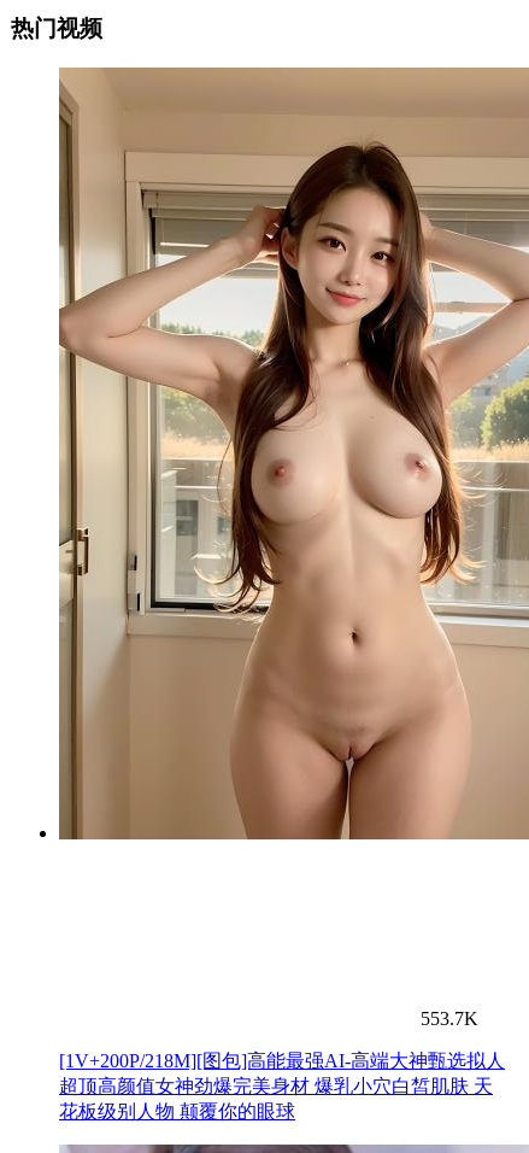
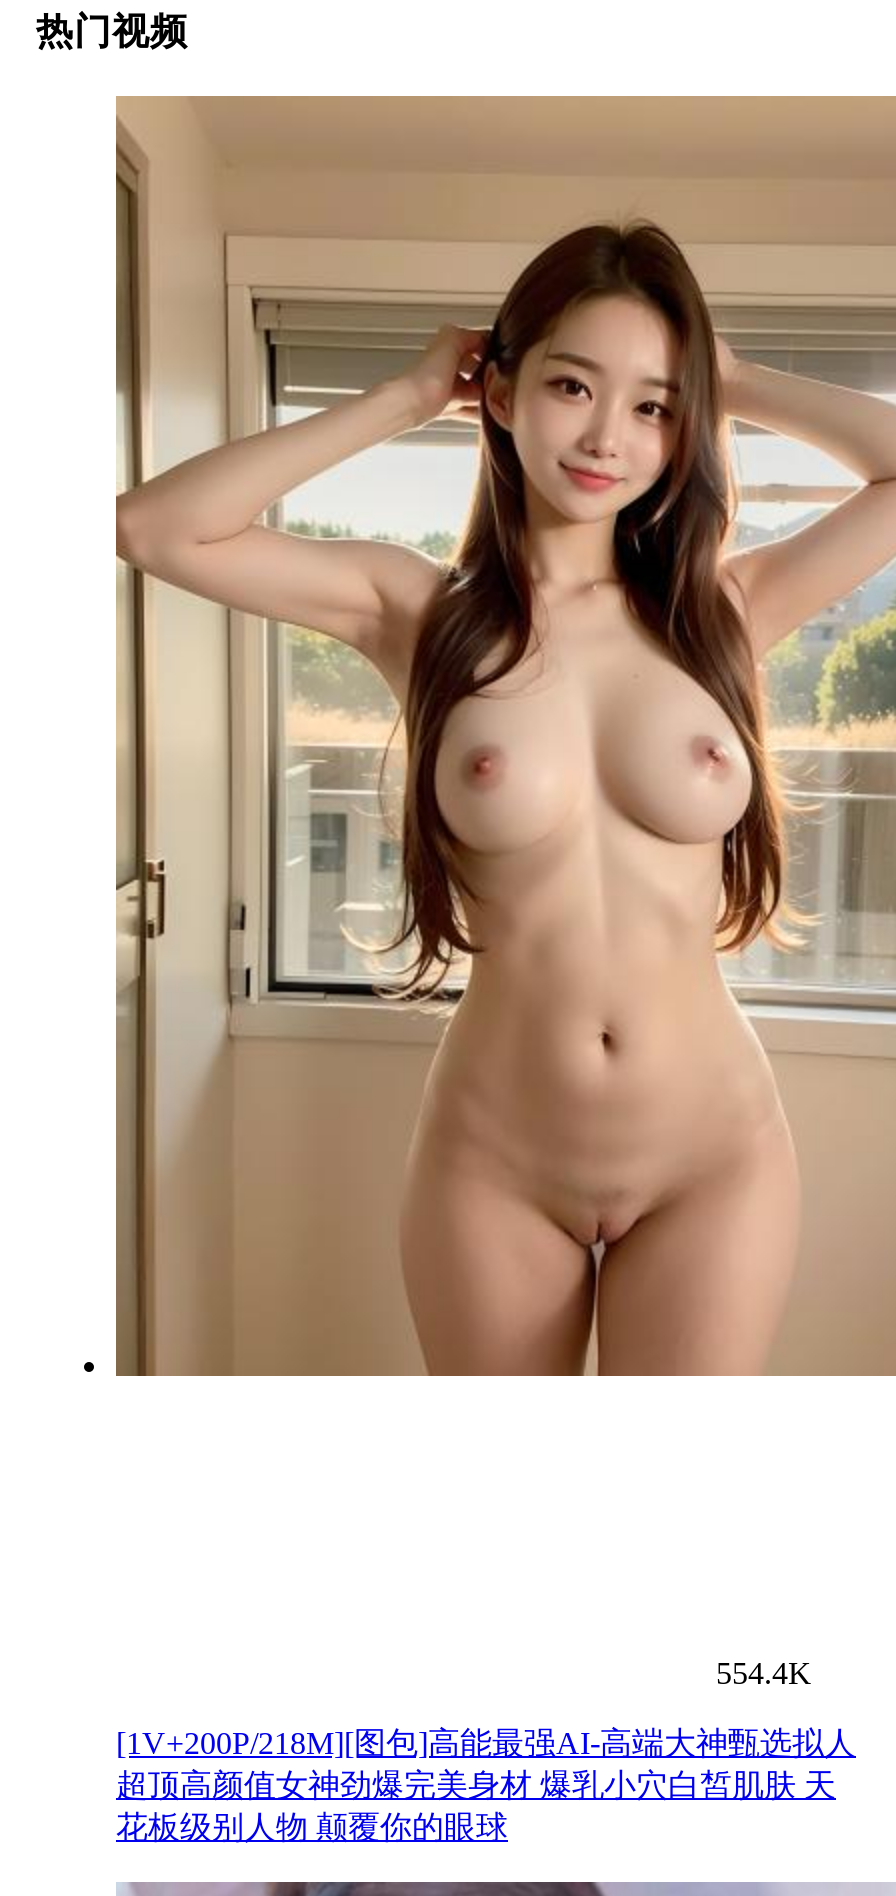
- 553.7K
+ 554.4K
